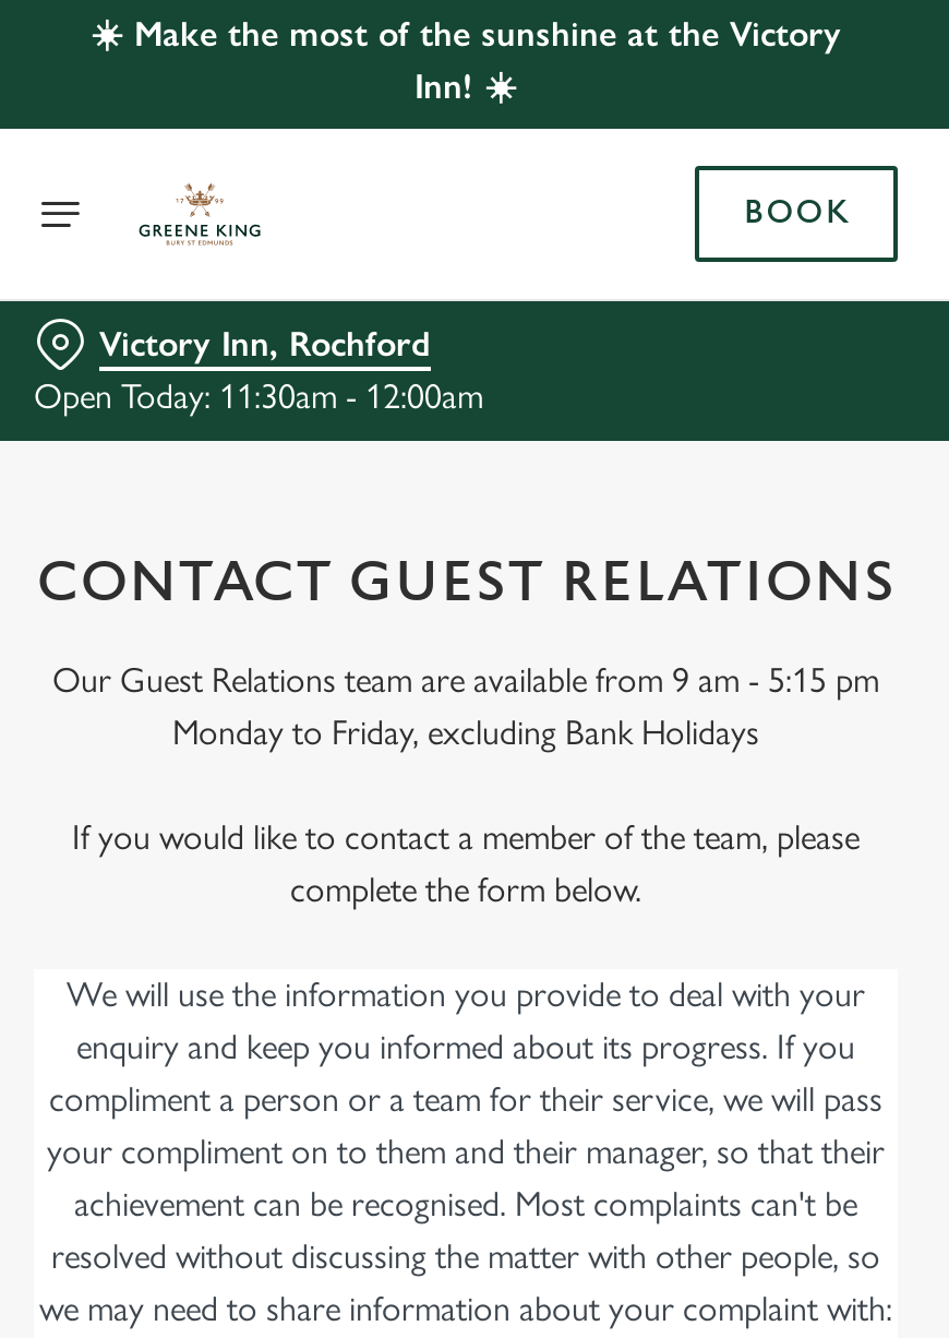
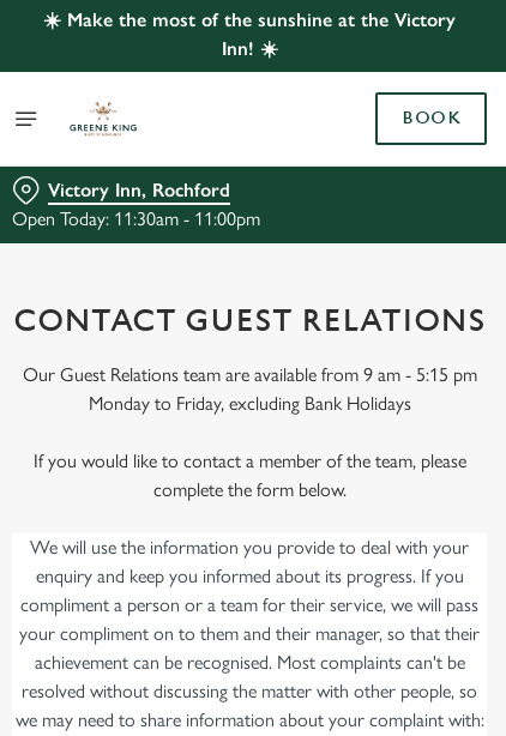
- Open Today: 11:30am - 12:00am
+ Open Today: 11:30am - 11:00pm
